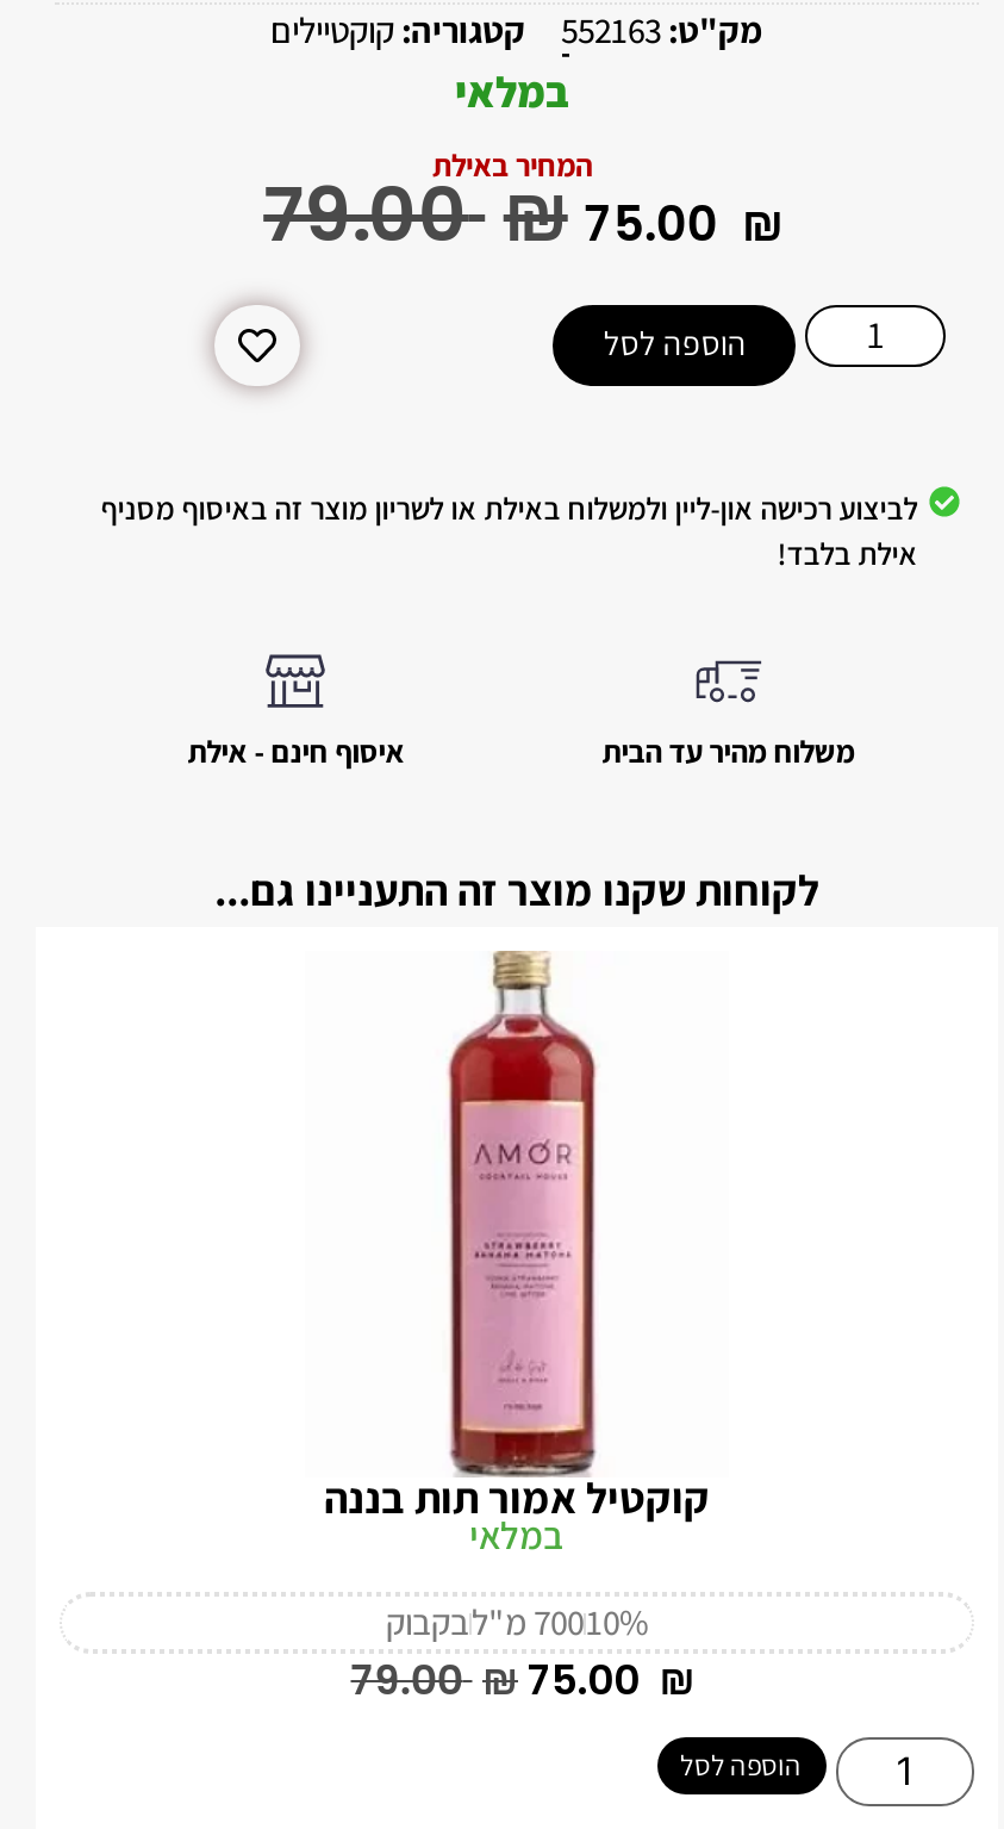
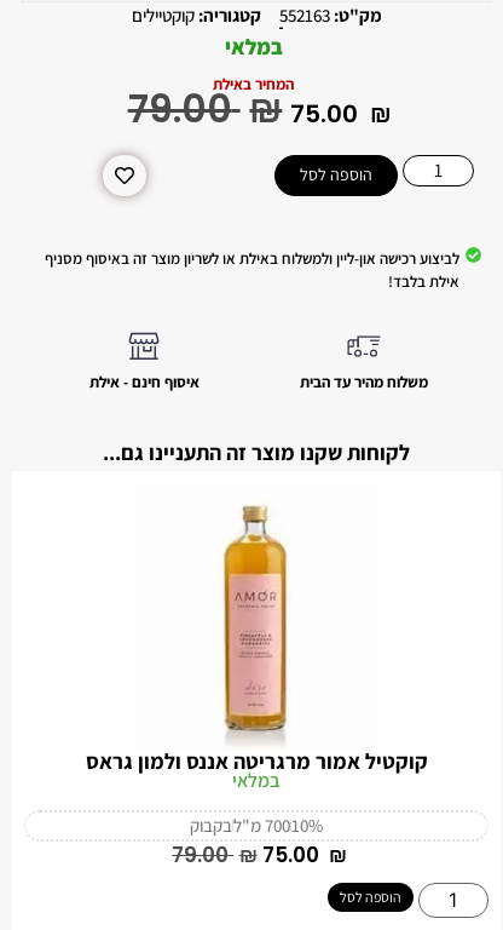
- [image]
- קוקטיל אמור תות בננה
+ [image]
+ קוקטיל אמור מרגריטה אננס ולמון גראס
